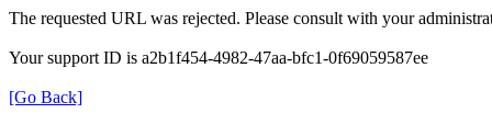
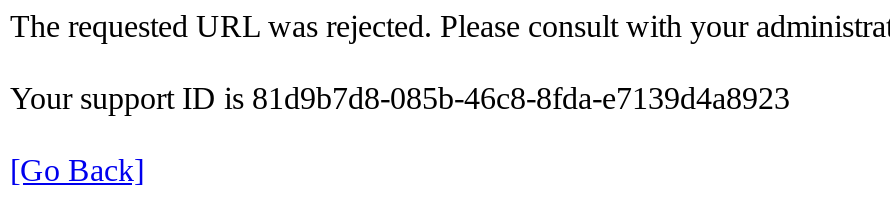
- Your support ID is a2b1f454-4982-47aa-bfc1-0f69059587ee
+ Your support ID is 81d9b7d8-085b-46c8-8fda-e7139d4a8923
